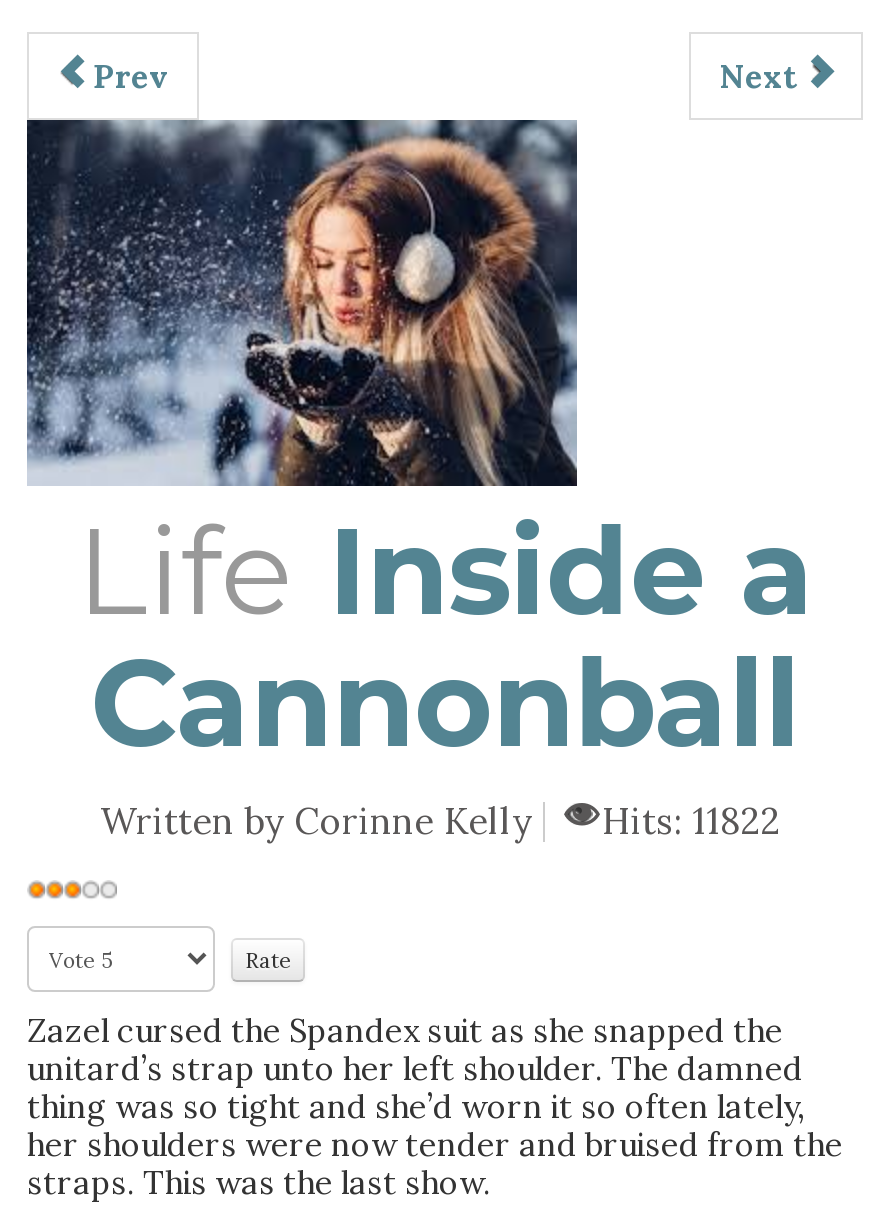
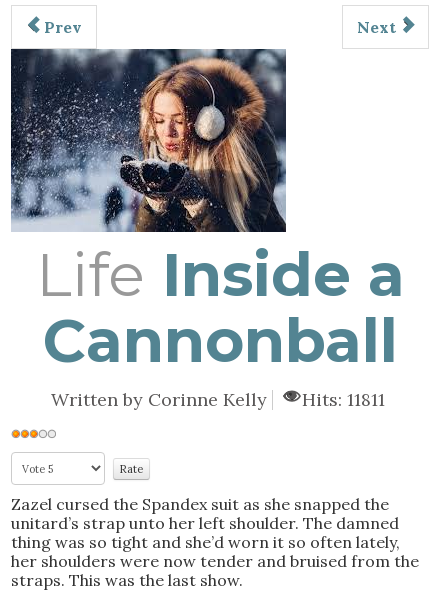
- Written by Corinne Kelly Hits: 11822
+ Written by Corinne Kelly Hits: 11811
